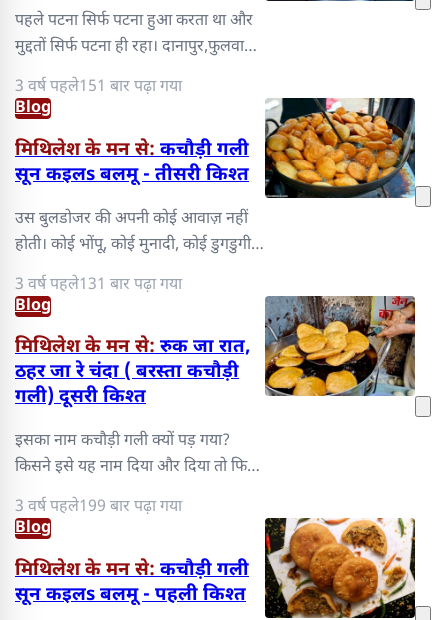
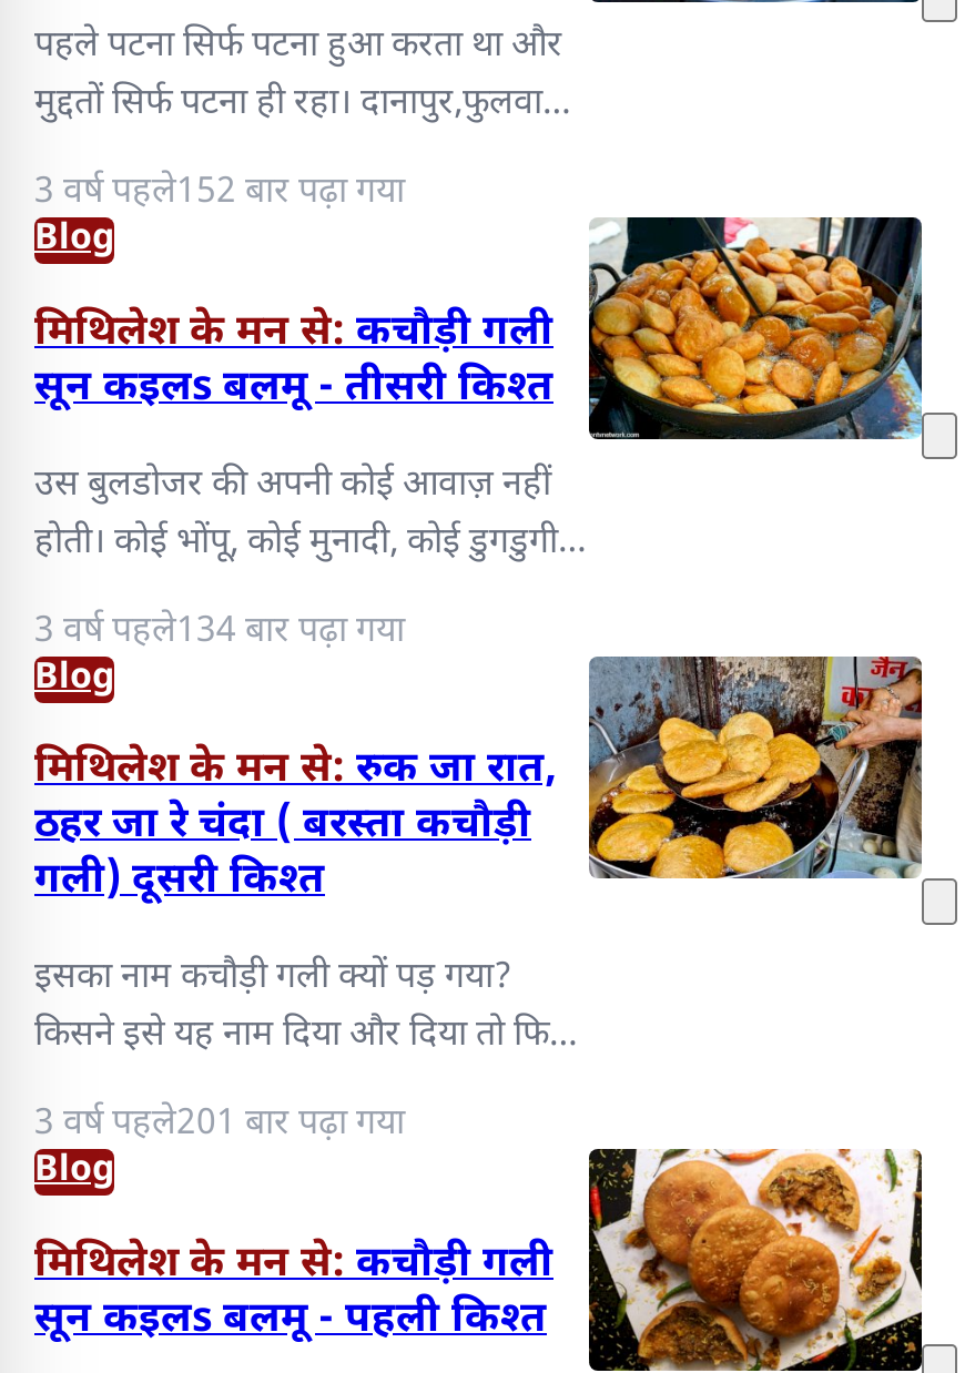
- 3 वर्ष पहले151 बार पढ़ा गया
+ 3 वर्ष पहले152 बार पढ़ा गया

- 3 वर्ष पहले131 बार पढ़ा गया
+ 3 वर्ष पहले134 बार पढ़ा गया

- 3 वर्ष पहले199 बार पढ़ा गया
+ 3 वर्ष पहले201 बार पढ़ा गया
